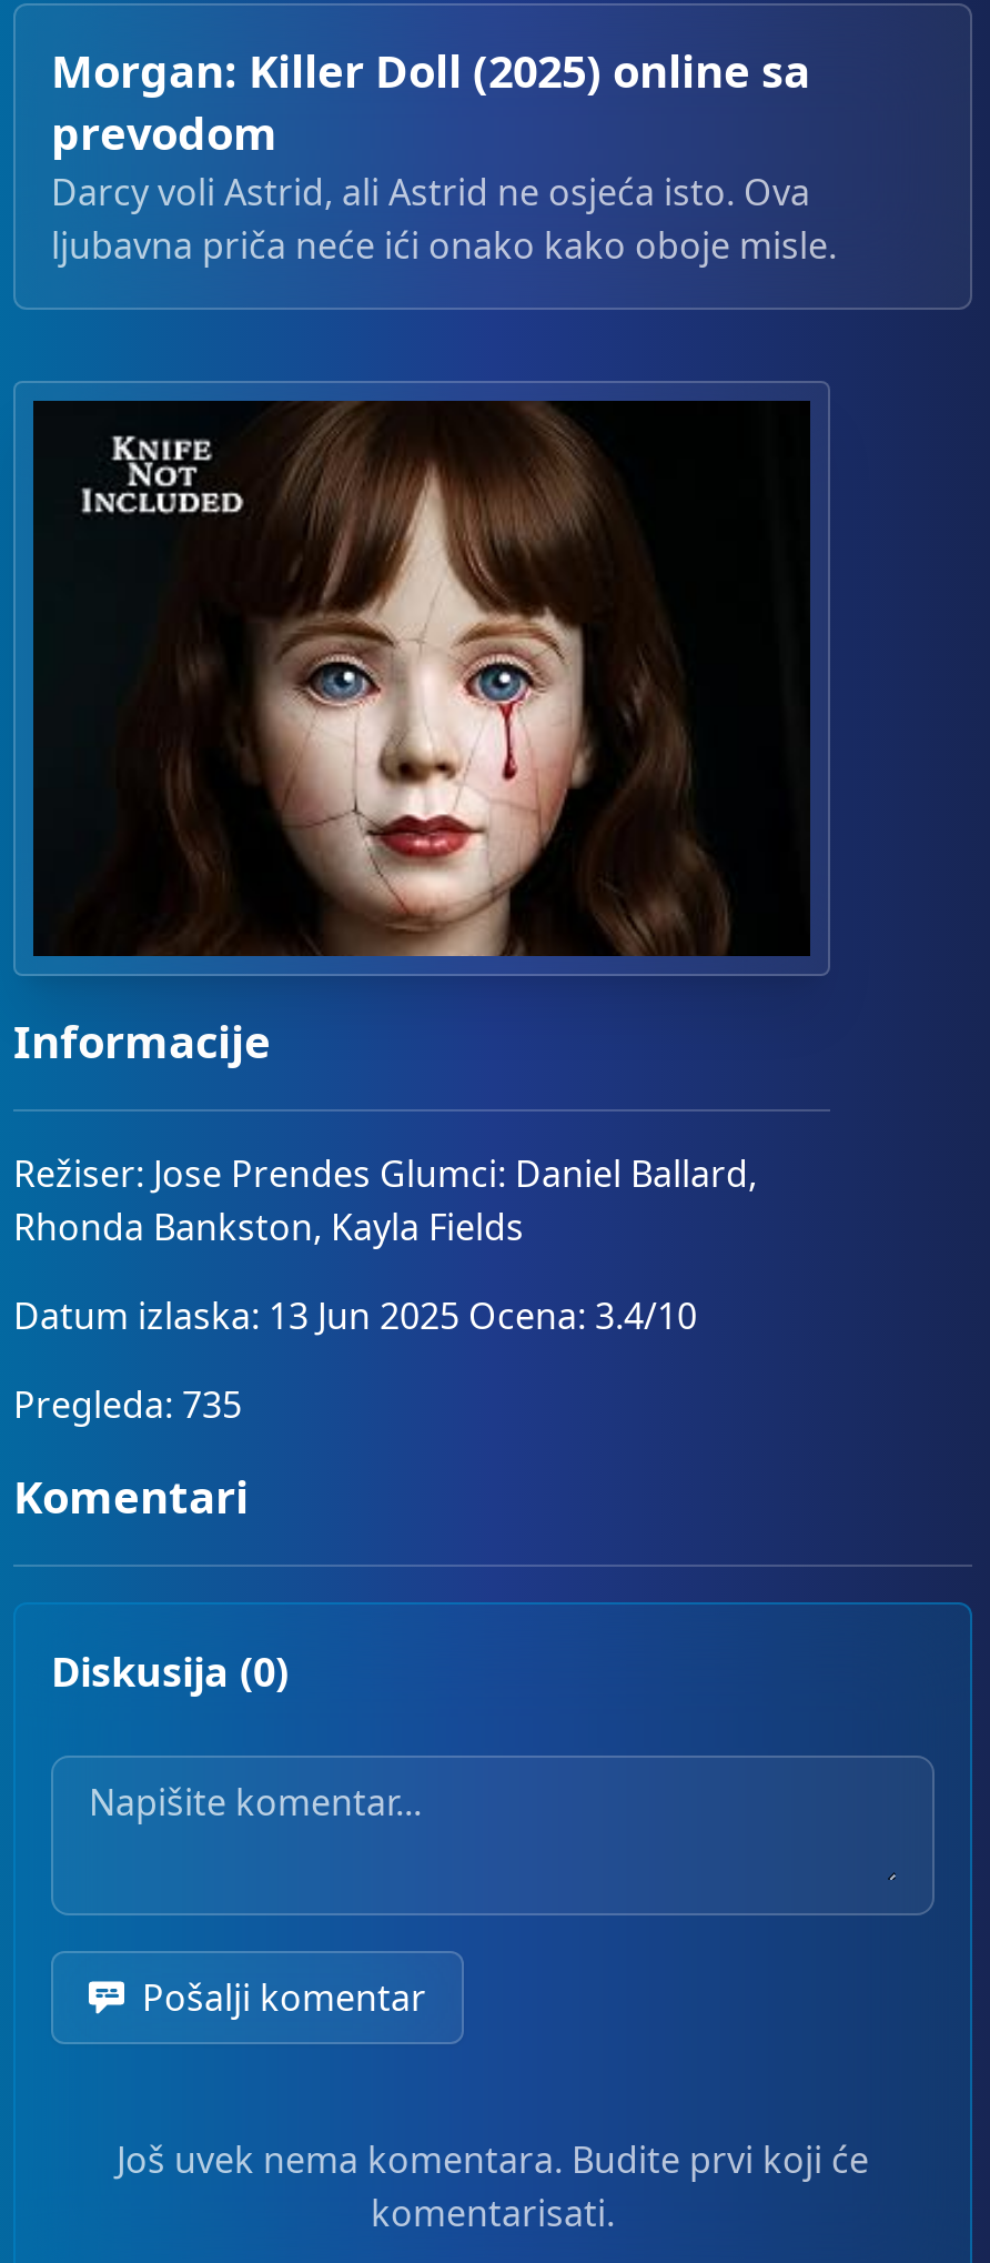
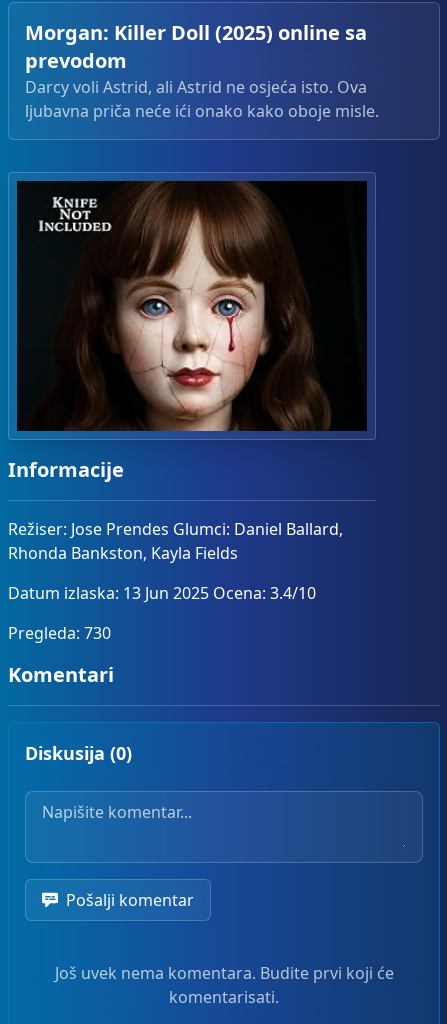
- Pregleda: 735
+ Pregleda: 730
